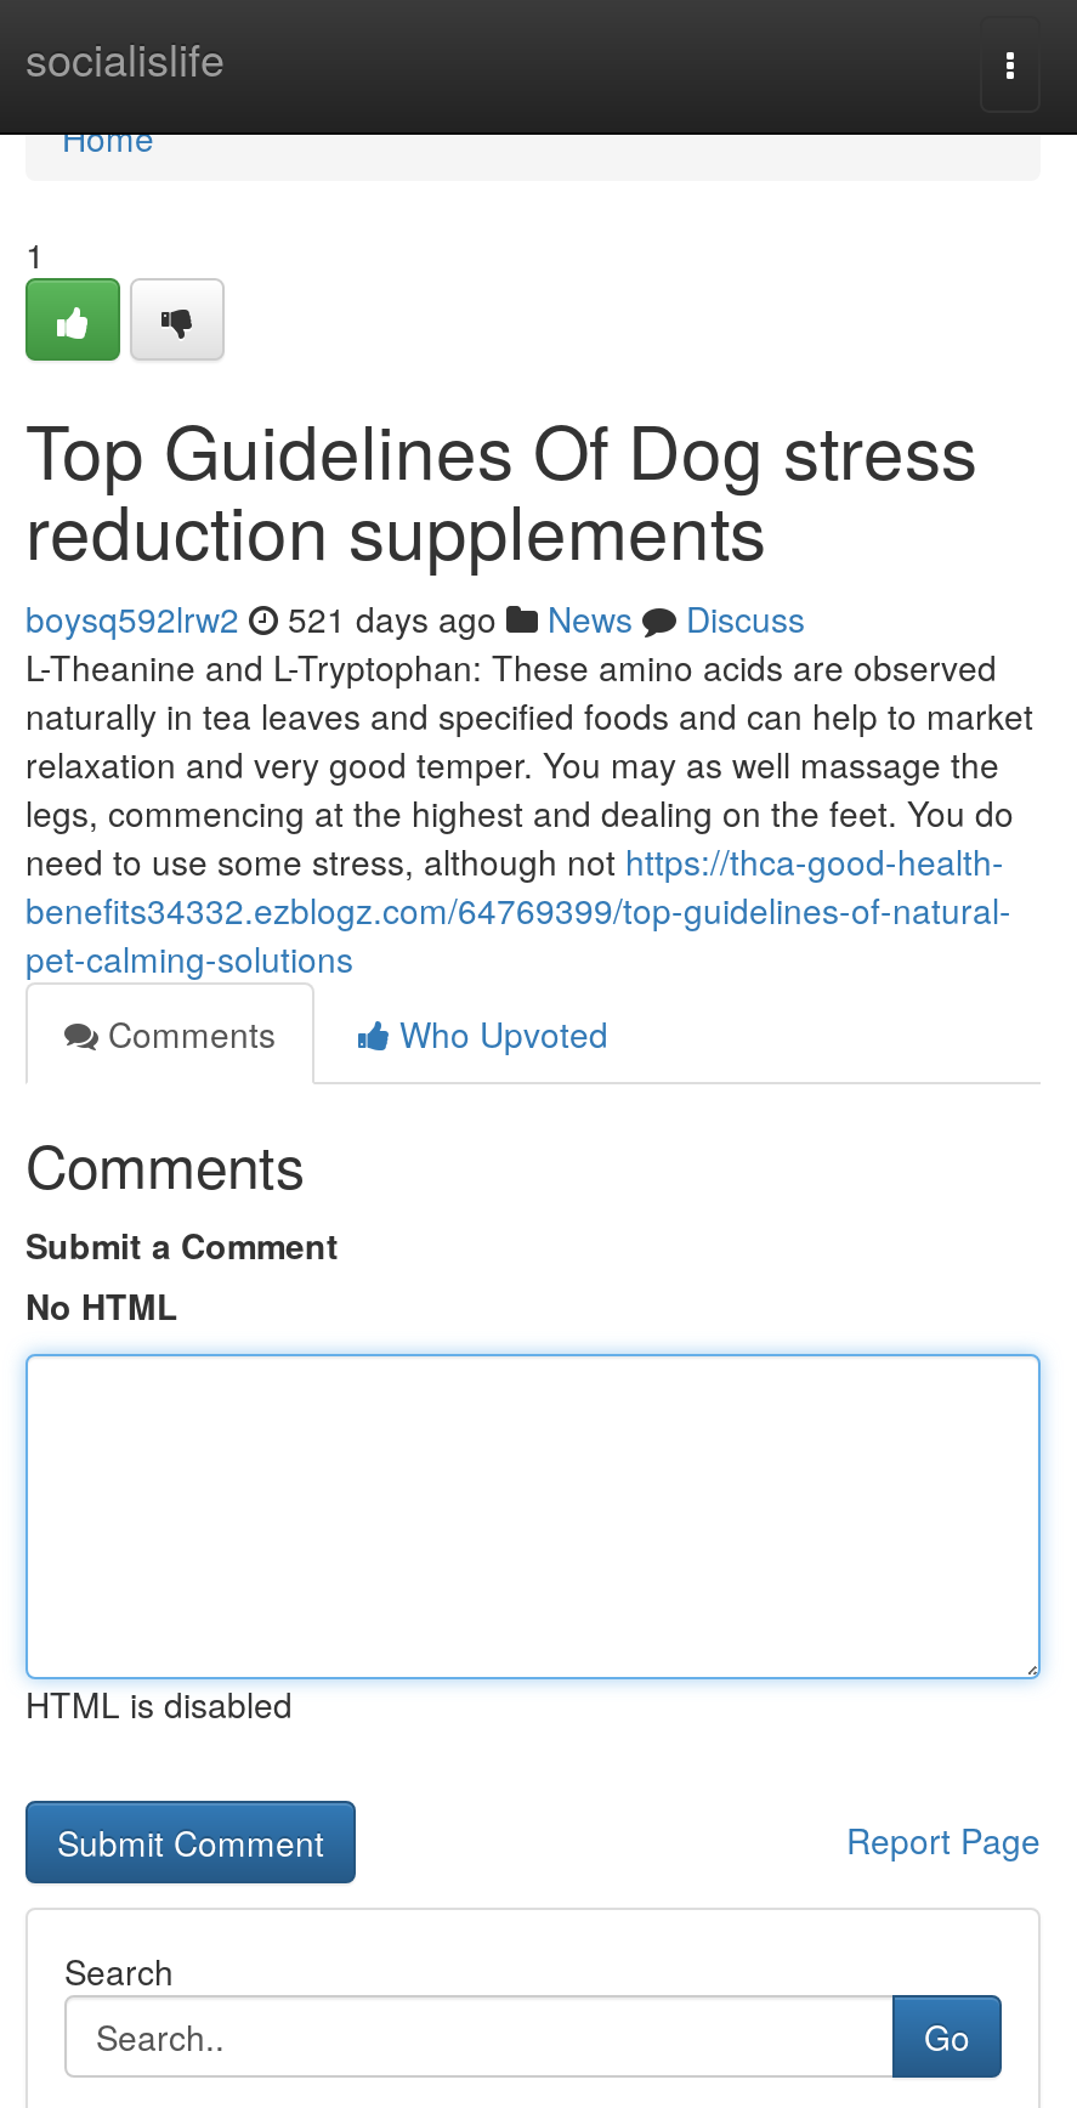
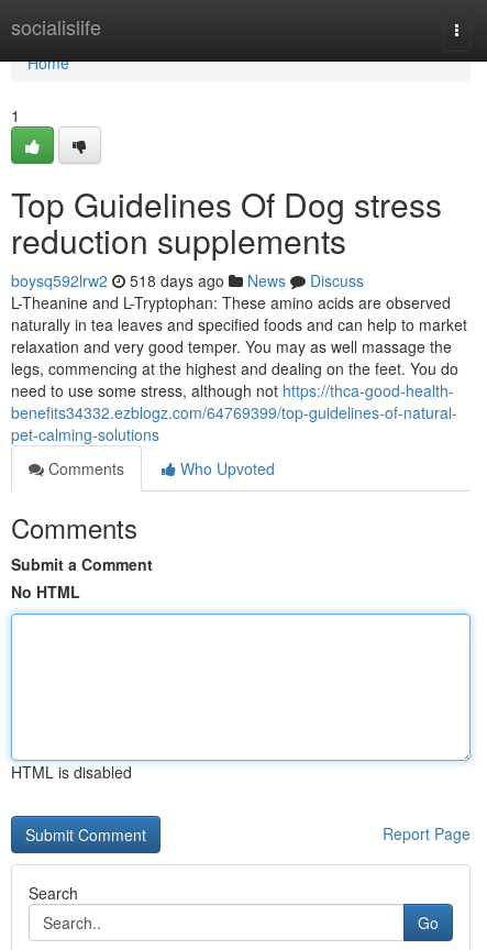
- boysq592lrw2 521 days ago News Discuss
+ boysq592lrw2 518 days ago News Discuss
